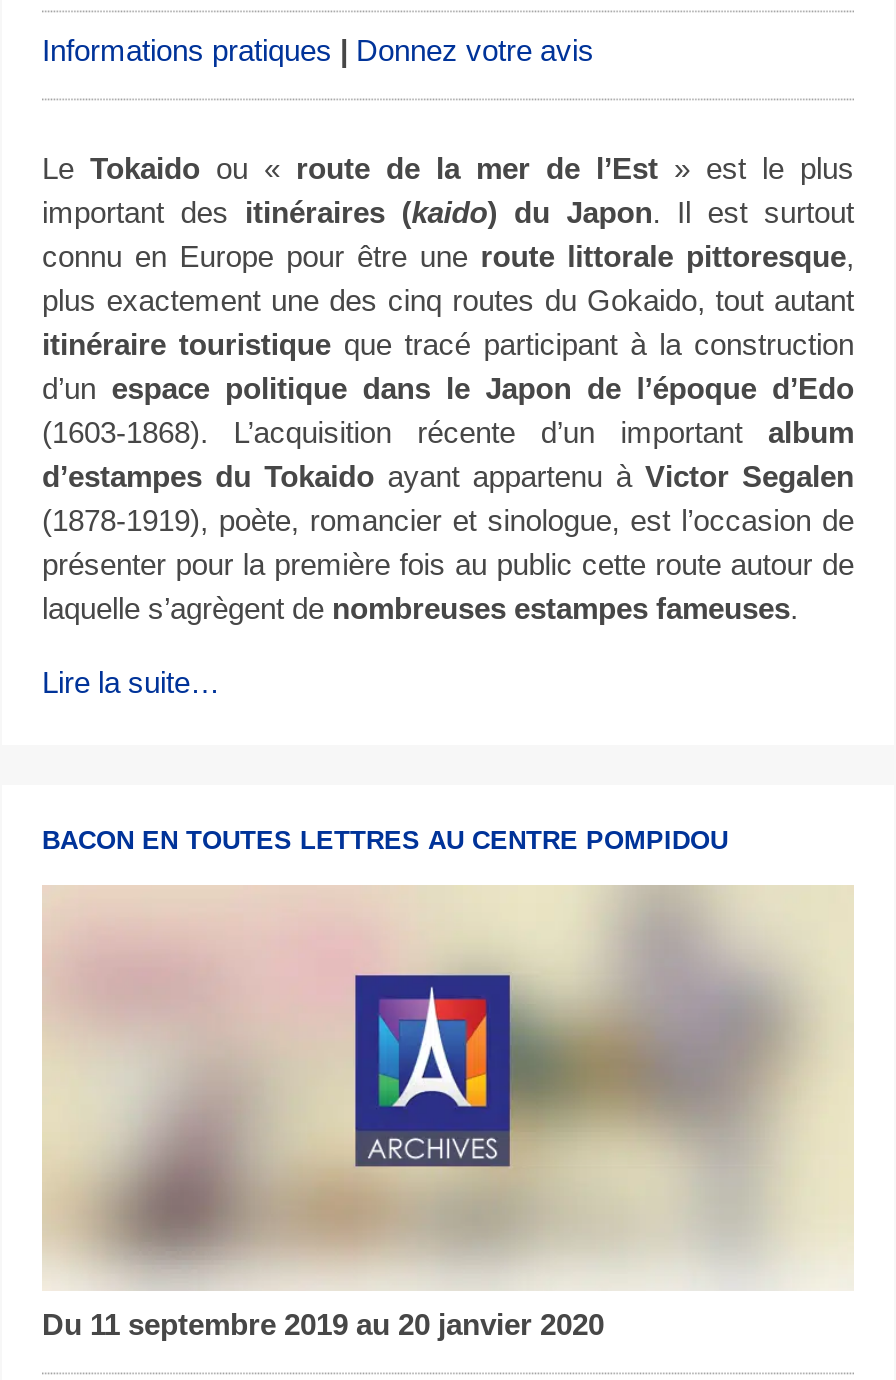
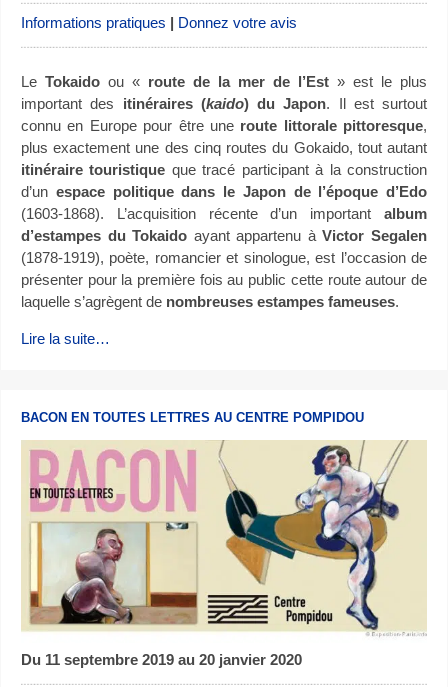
- [image]
+ [image]
